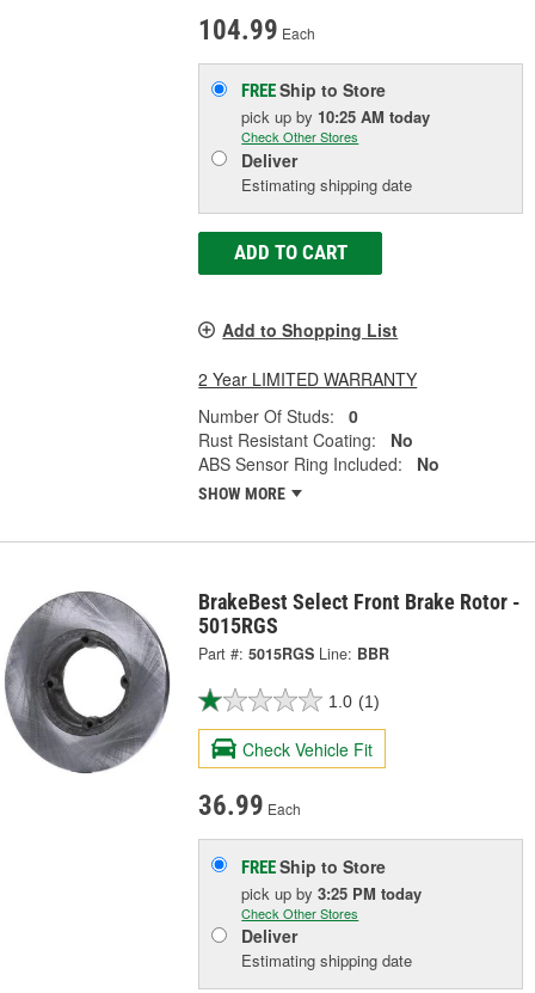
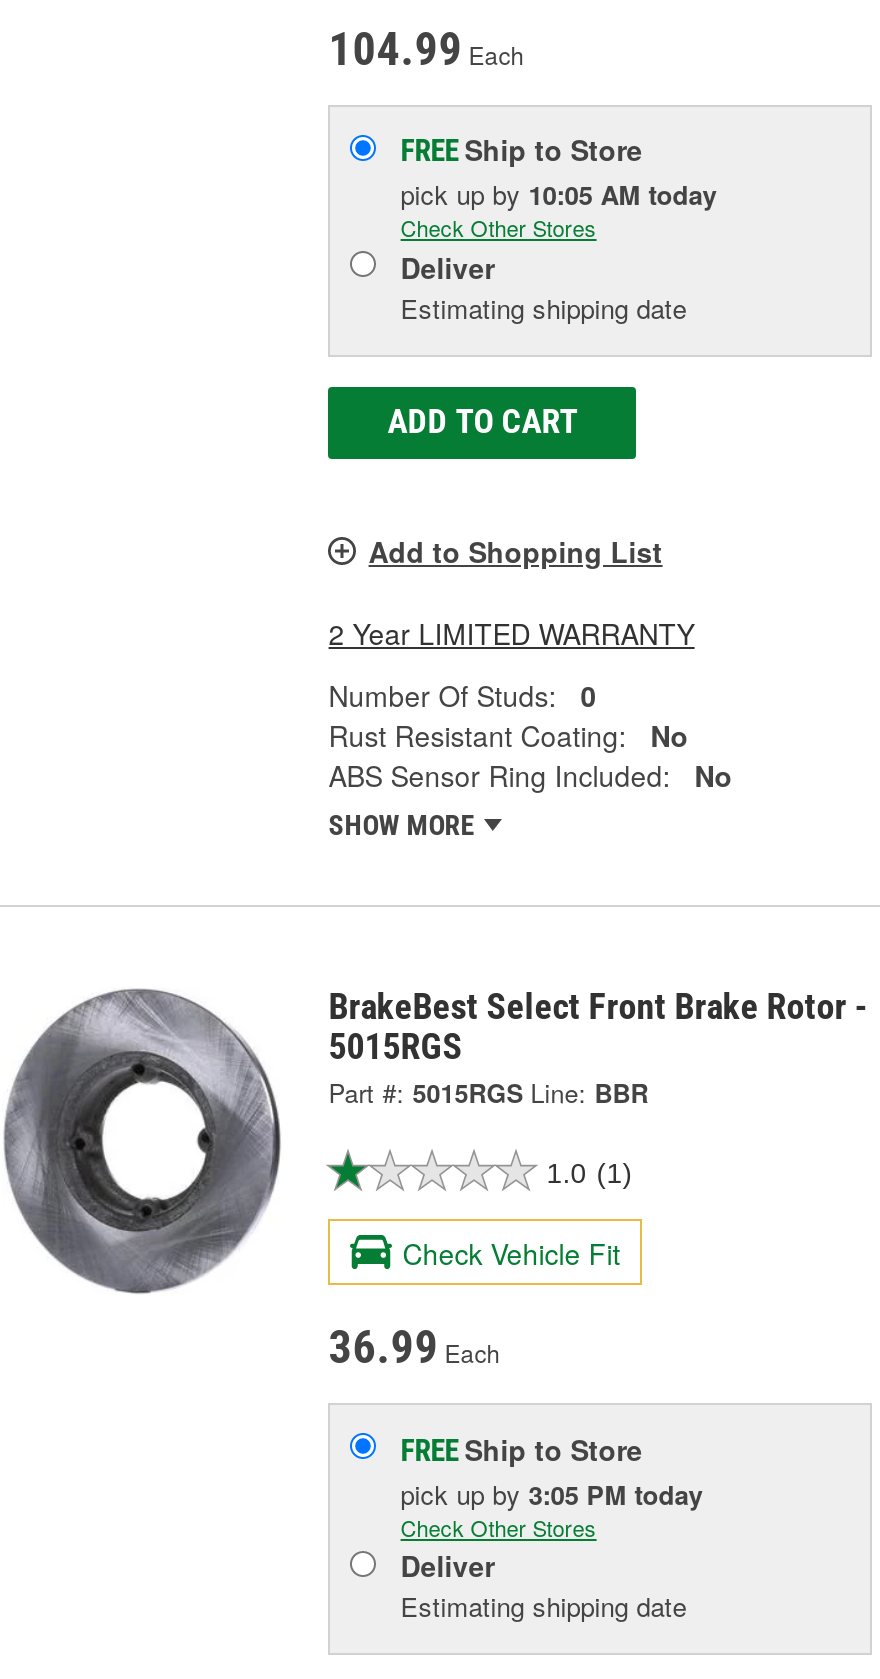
- pick up by 10:25 AM today
+ pick up by 10:05 AM today

- pick up by 3:25 PM today
+ pick up by 3:05 PM today
